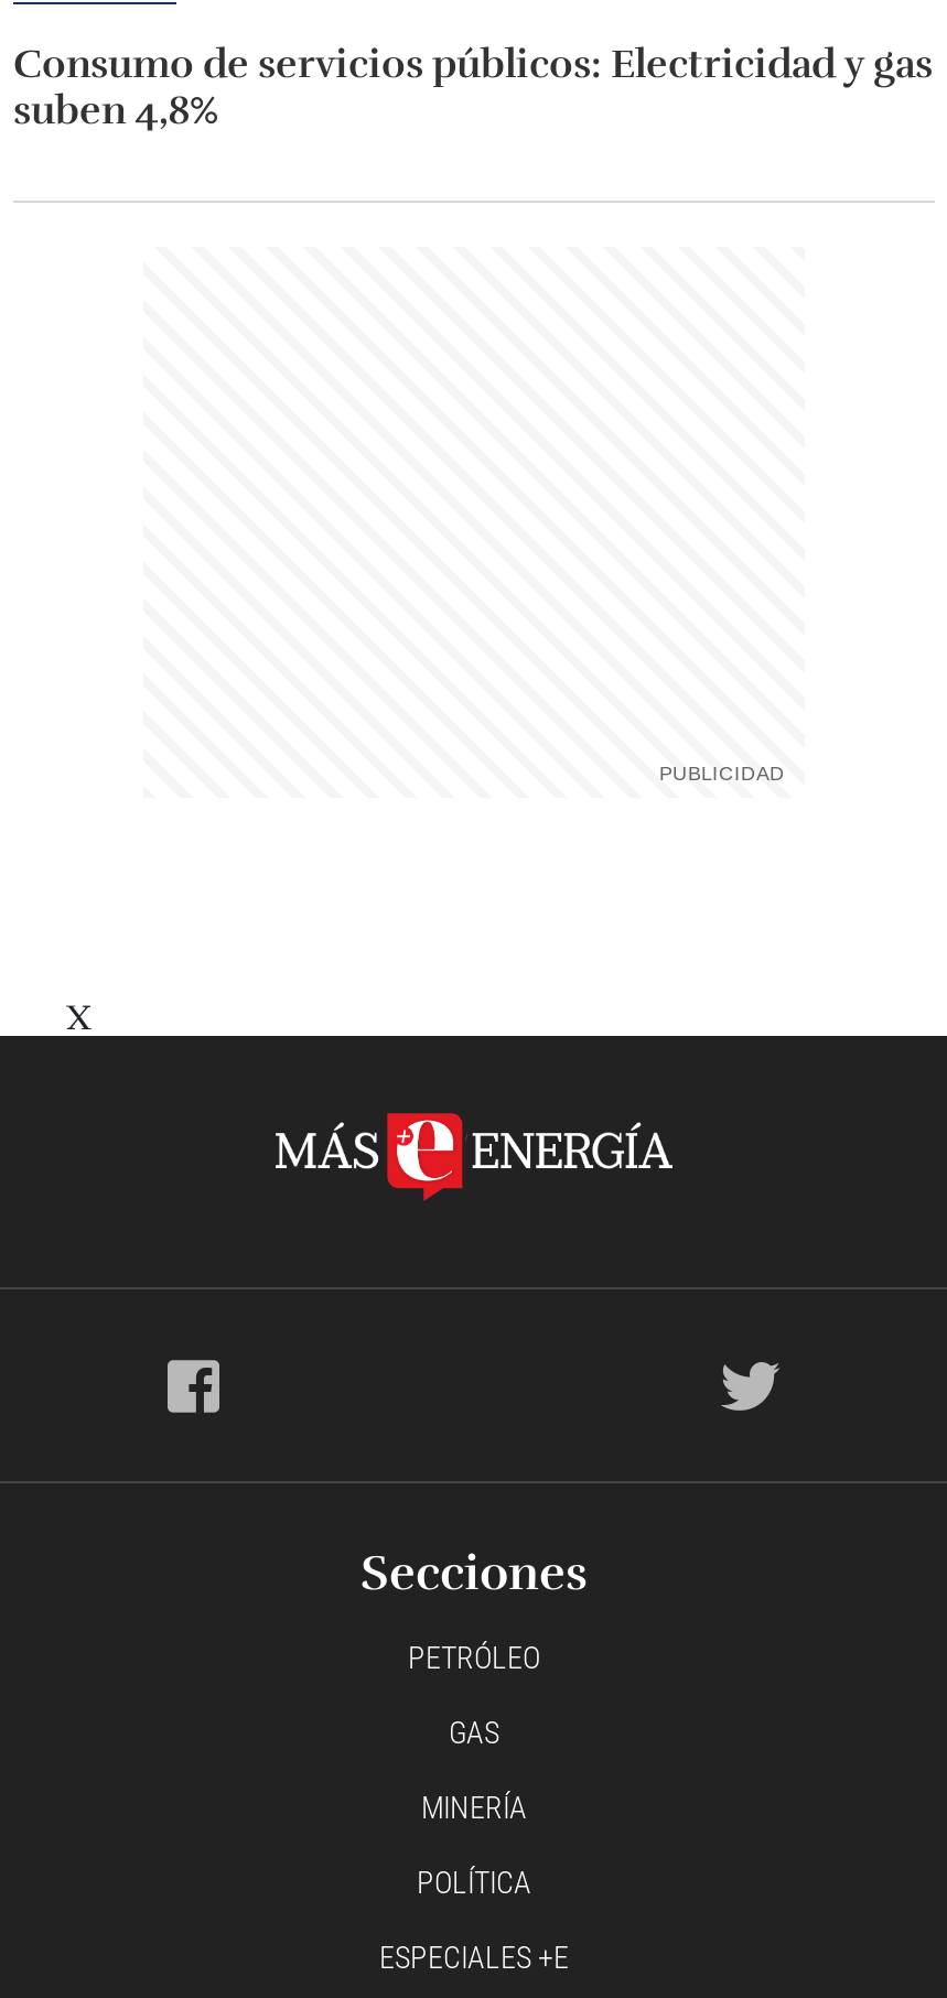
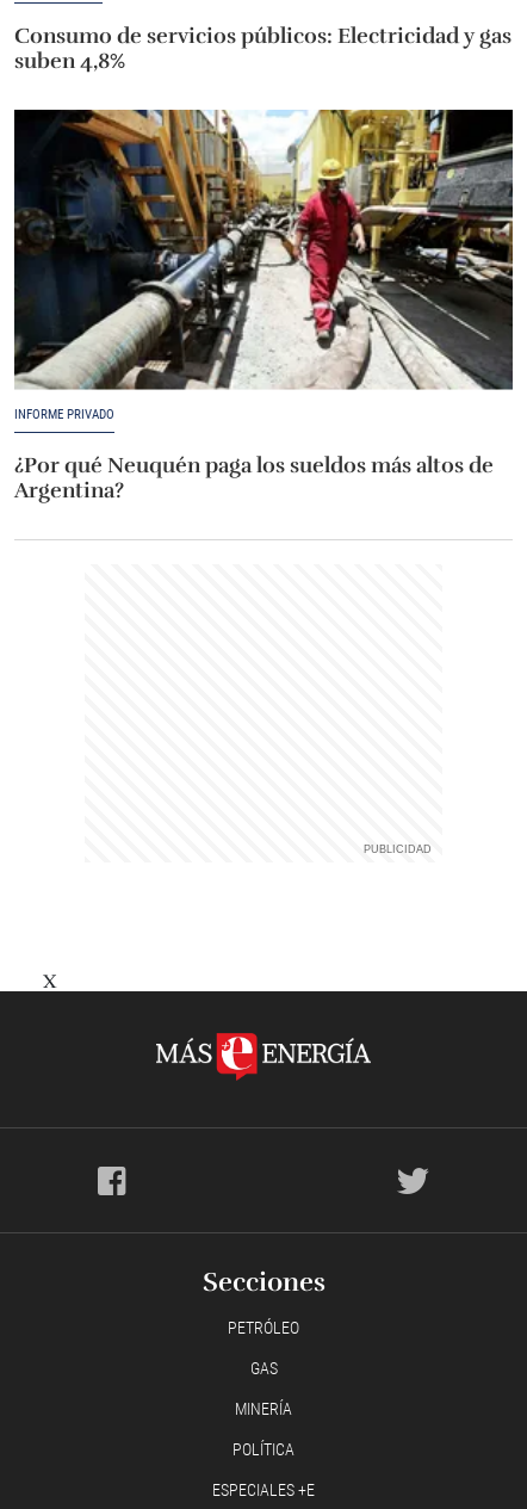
+ [image]
+ INFORME PRIVADO
+ ¿Por qué Neuquén paga los sueldos más altos de
+ Argentina?
